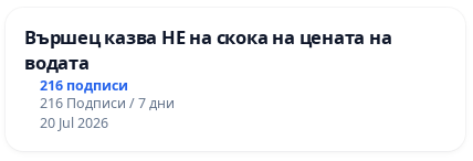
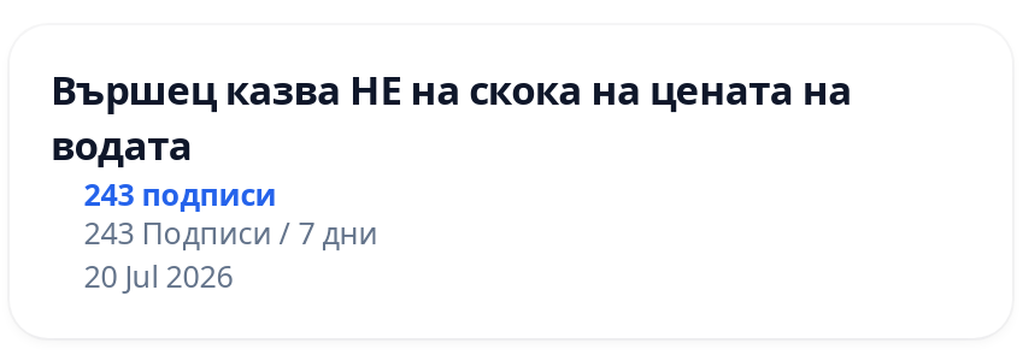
- 216 подписи
+ 243 подписи

- 216 Подписи / 7 дни
+ 243 Подписи / 7 дни
